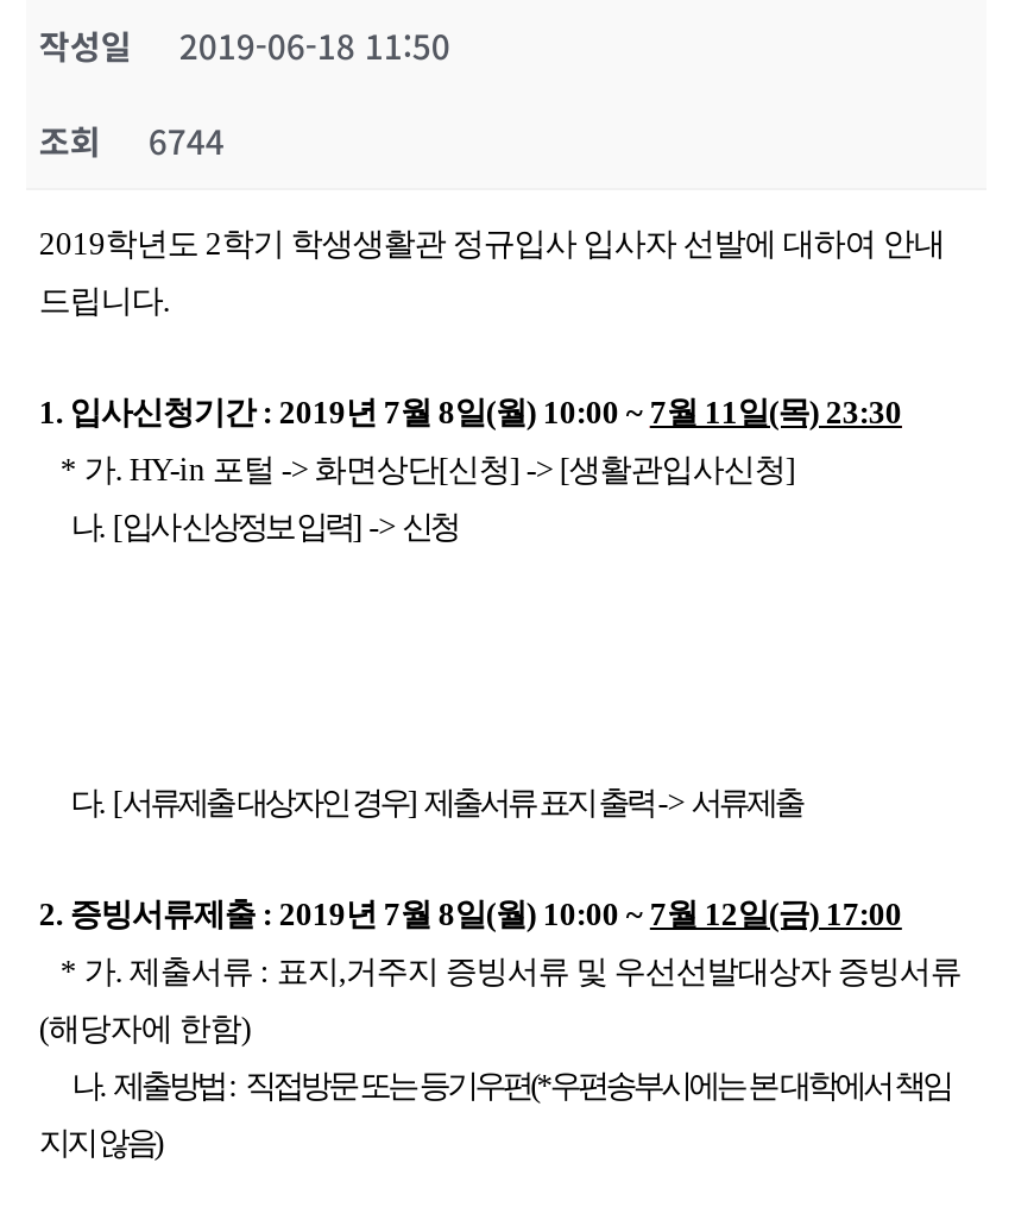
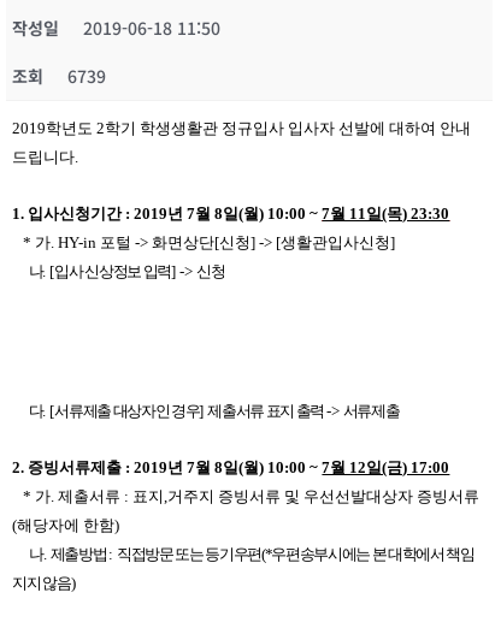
- 조회 6744
+ 조회 6739
